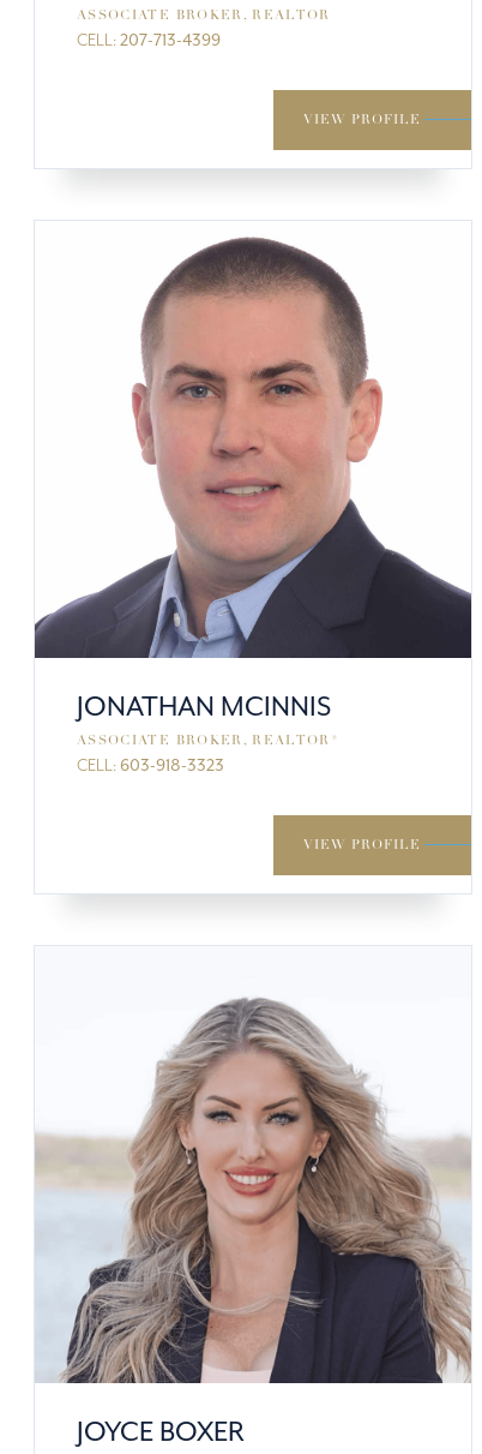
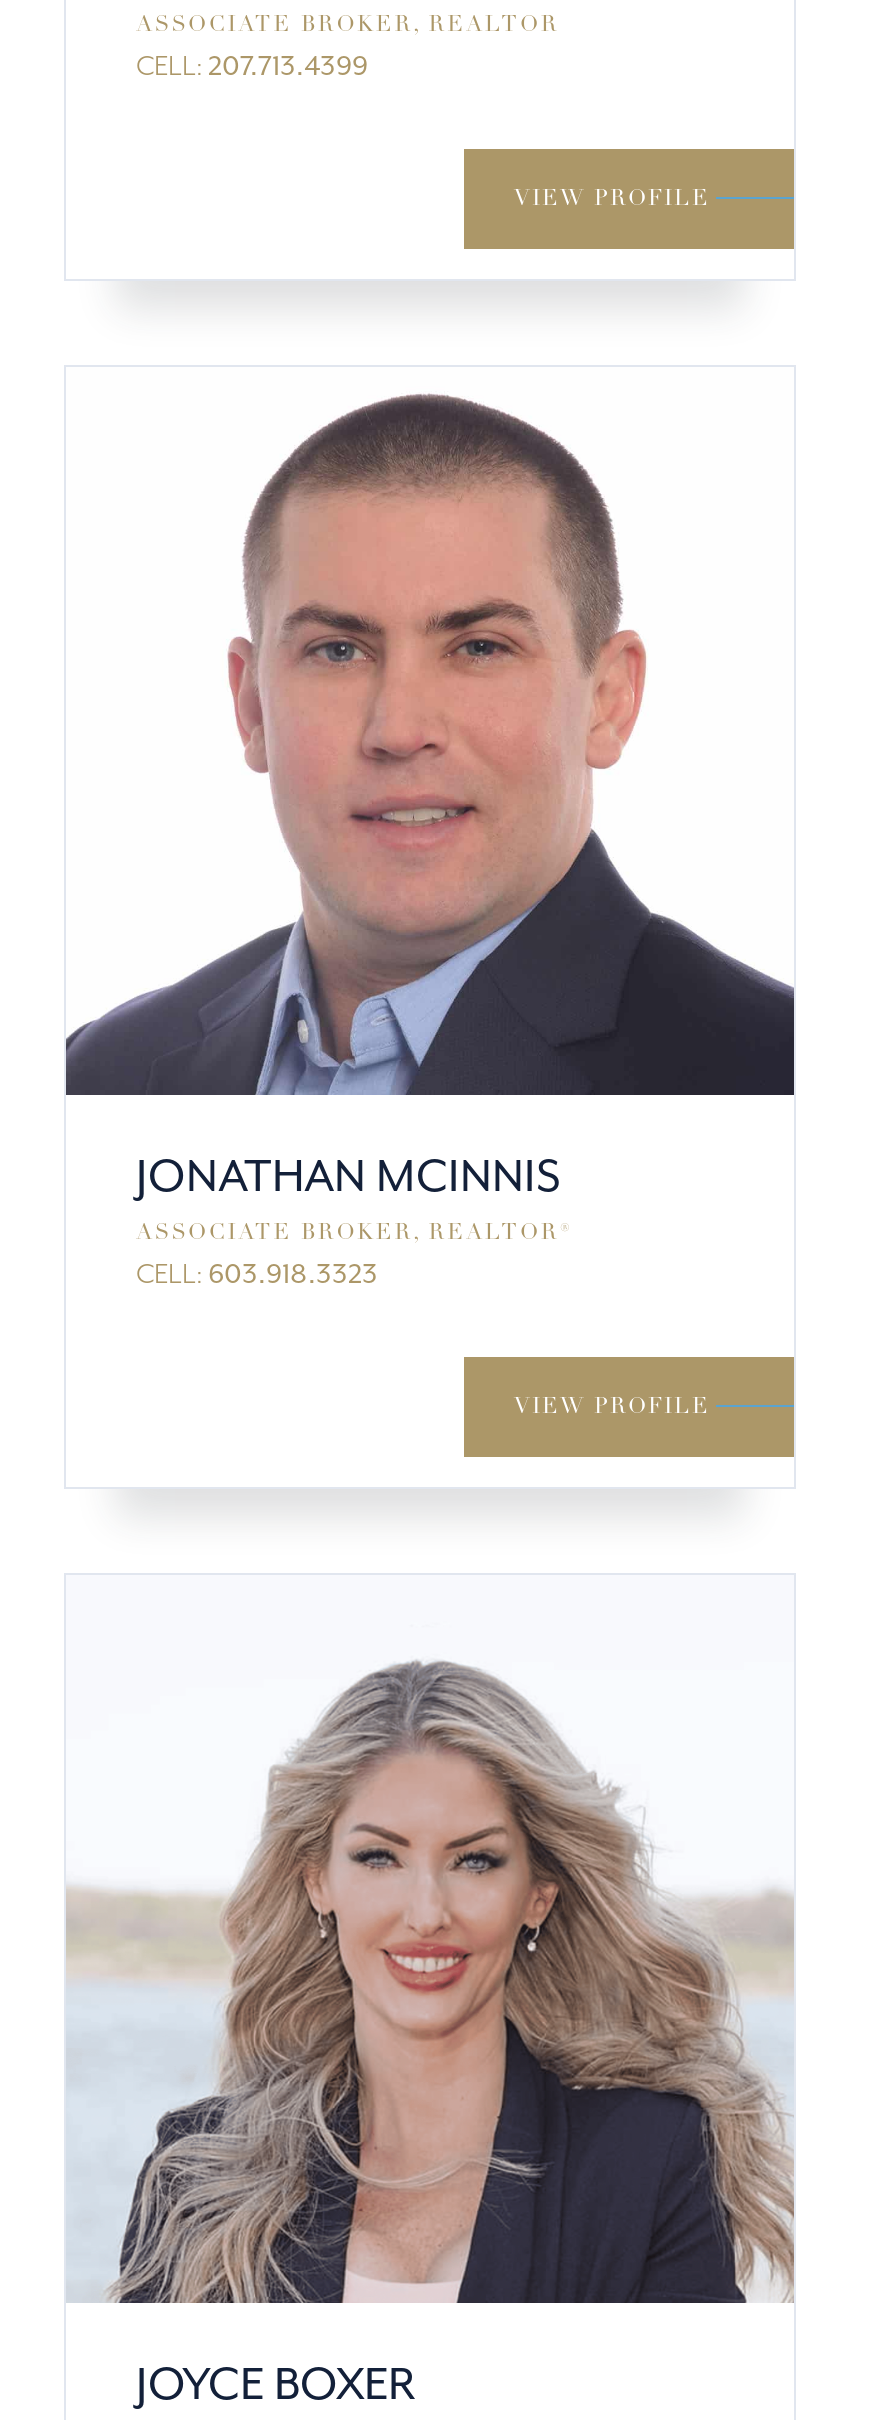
- CELL: 207-713-4399
+ CELL: 207.713.4399

- CELL: 603-918-3323
+ CELL: 603.918.3323
